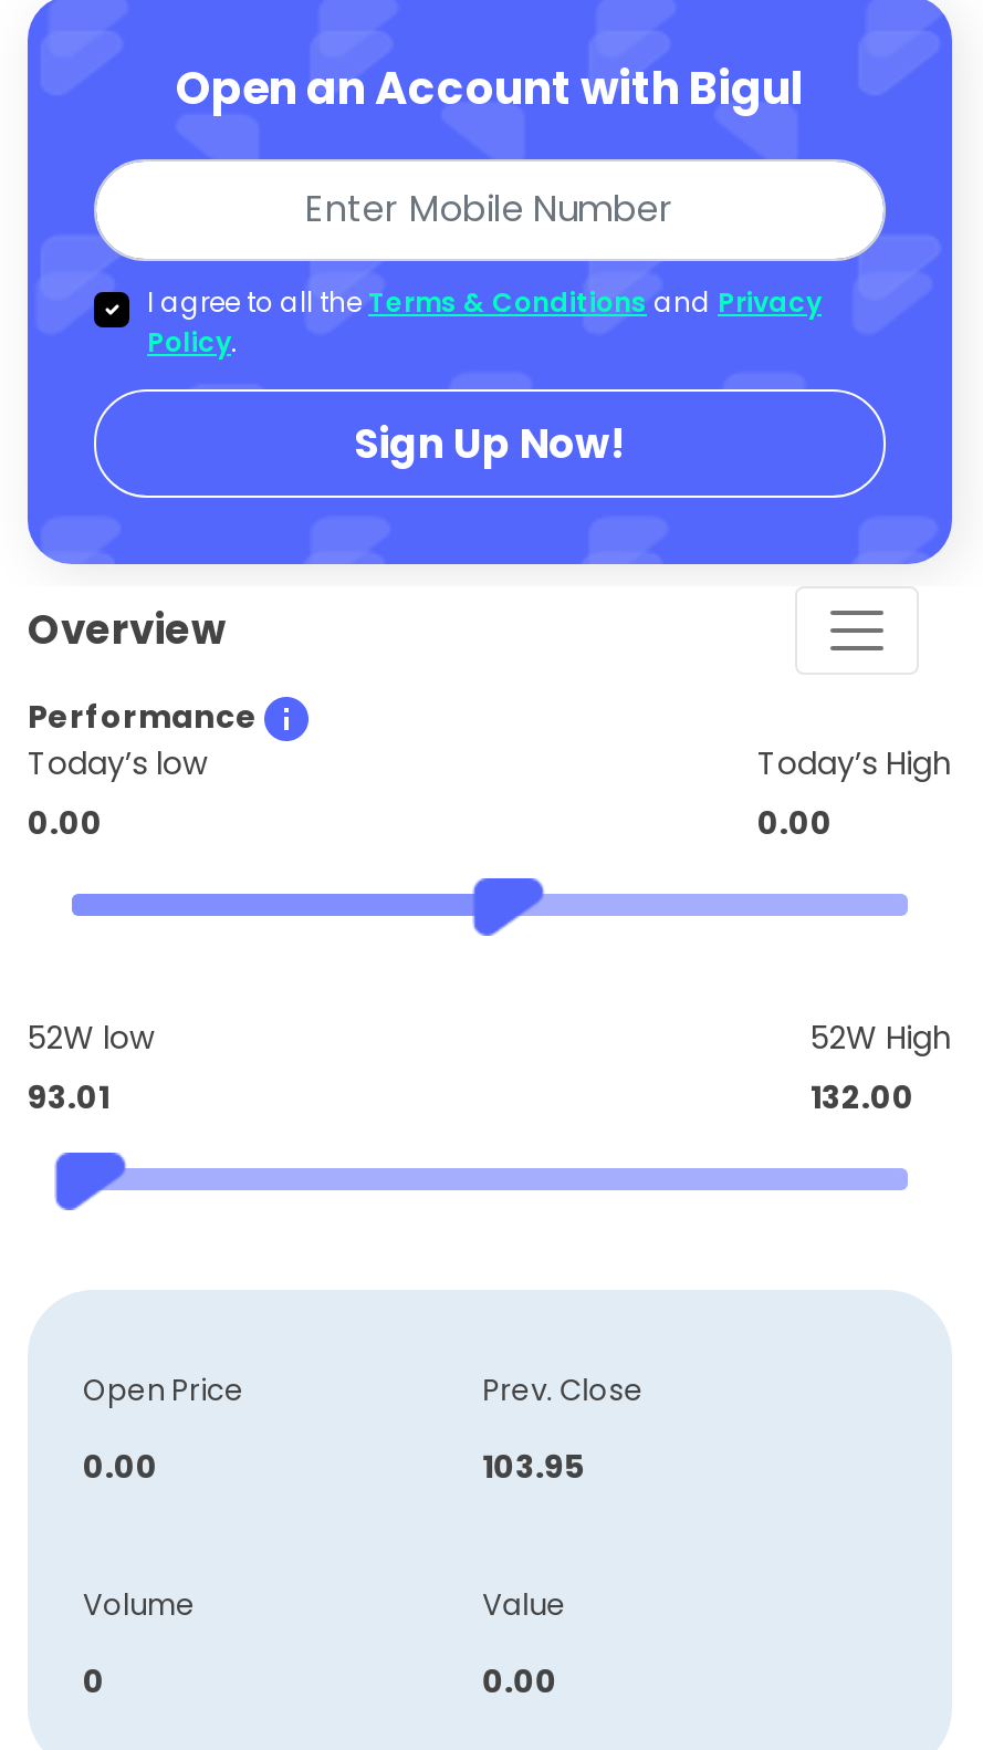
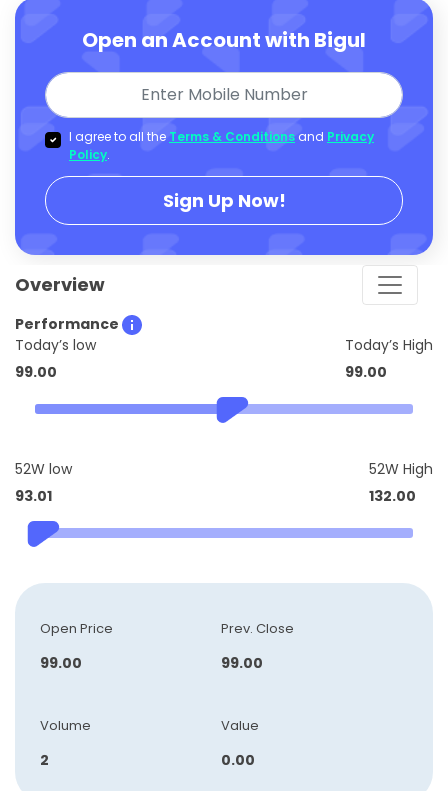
- 0.00
+ 99.00

- 0.00
+ 99.00

- 0.00
+ 99.00

- 103.95
+ 99.00

- 0
+ 2
